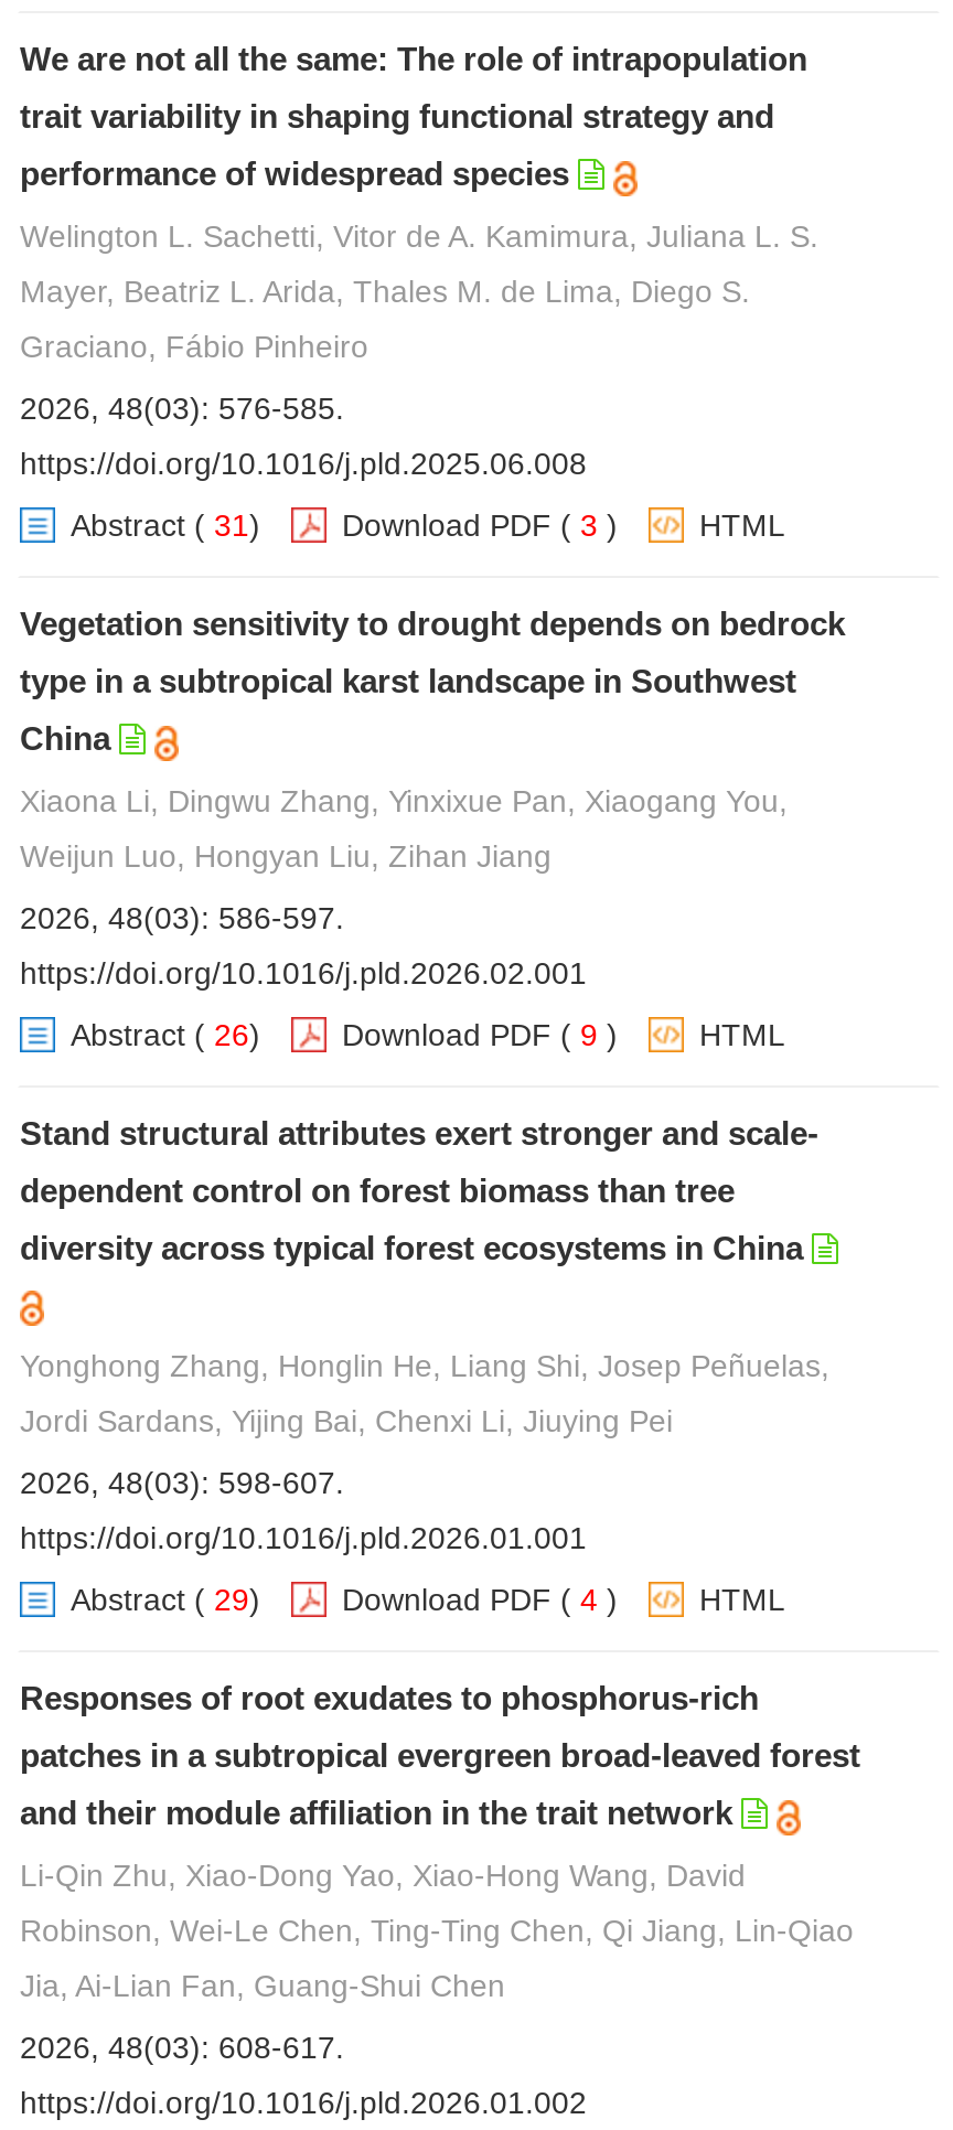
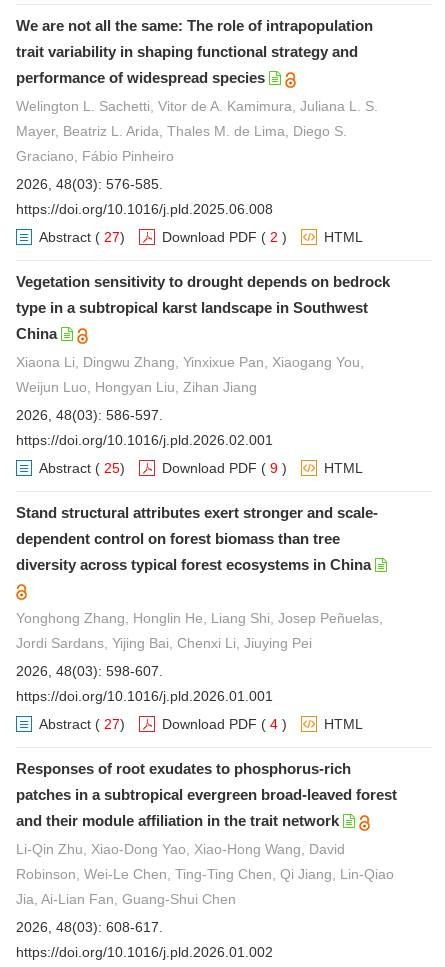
- Abstract (31)
+ Abstract (27)

- Download PDF (3)
+ Download PDF (2)

- Abstract (26)
+ Abstract (25)

- Abstract (29)
+ Abstract (27)
